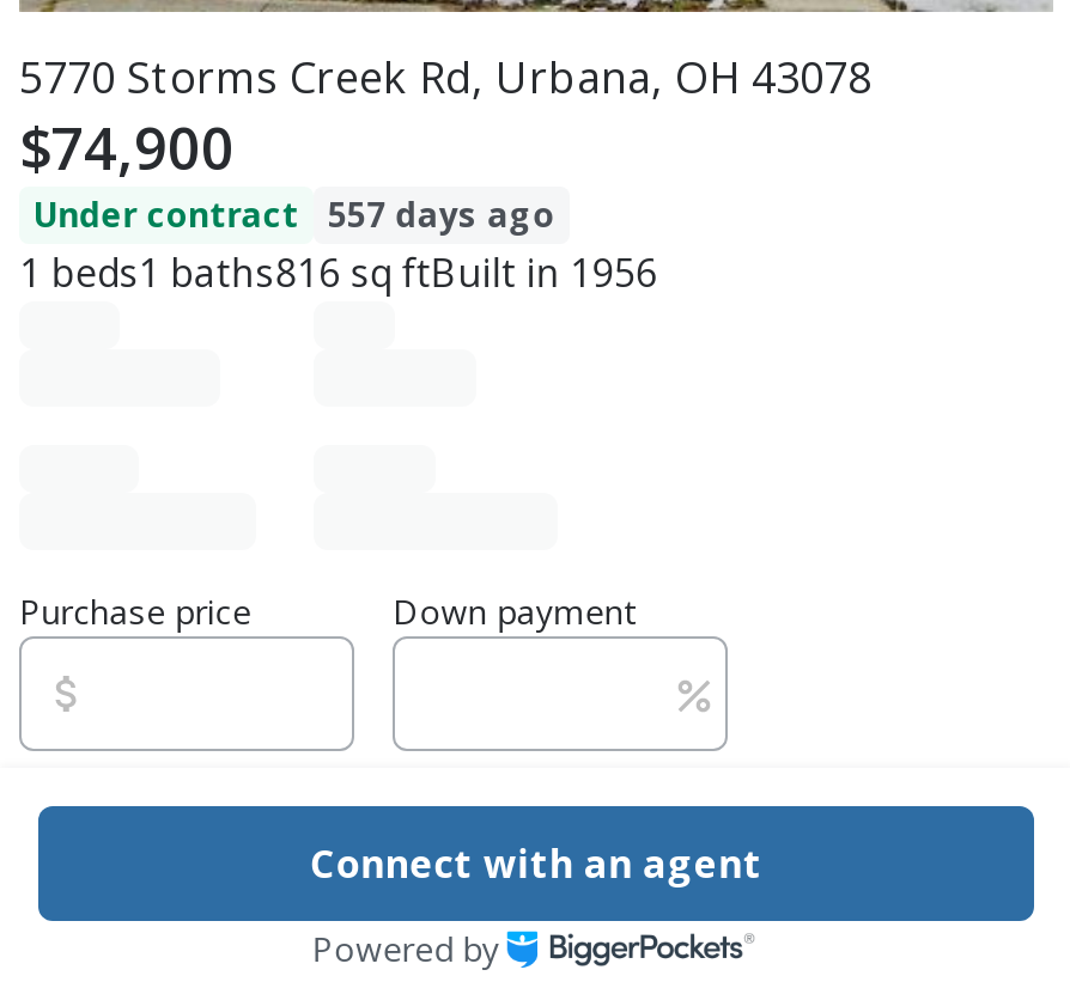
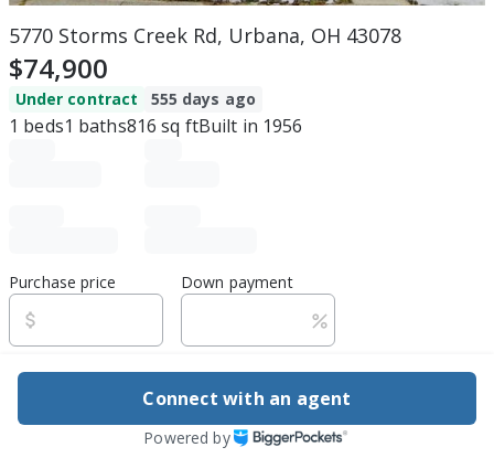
- Under contract 557 days ago
+ Under contract 555 days ago
